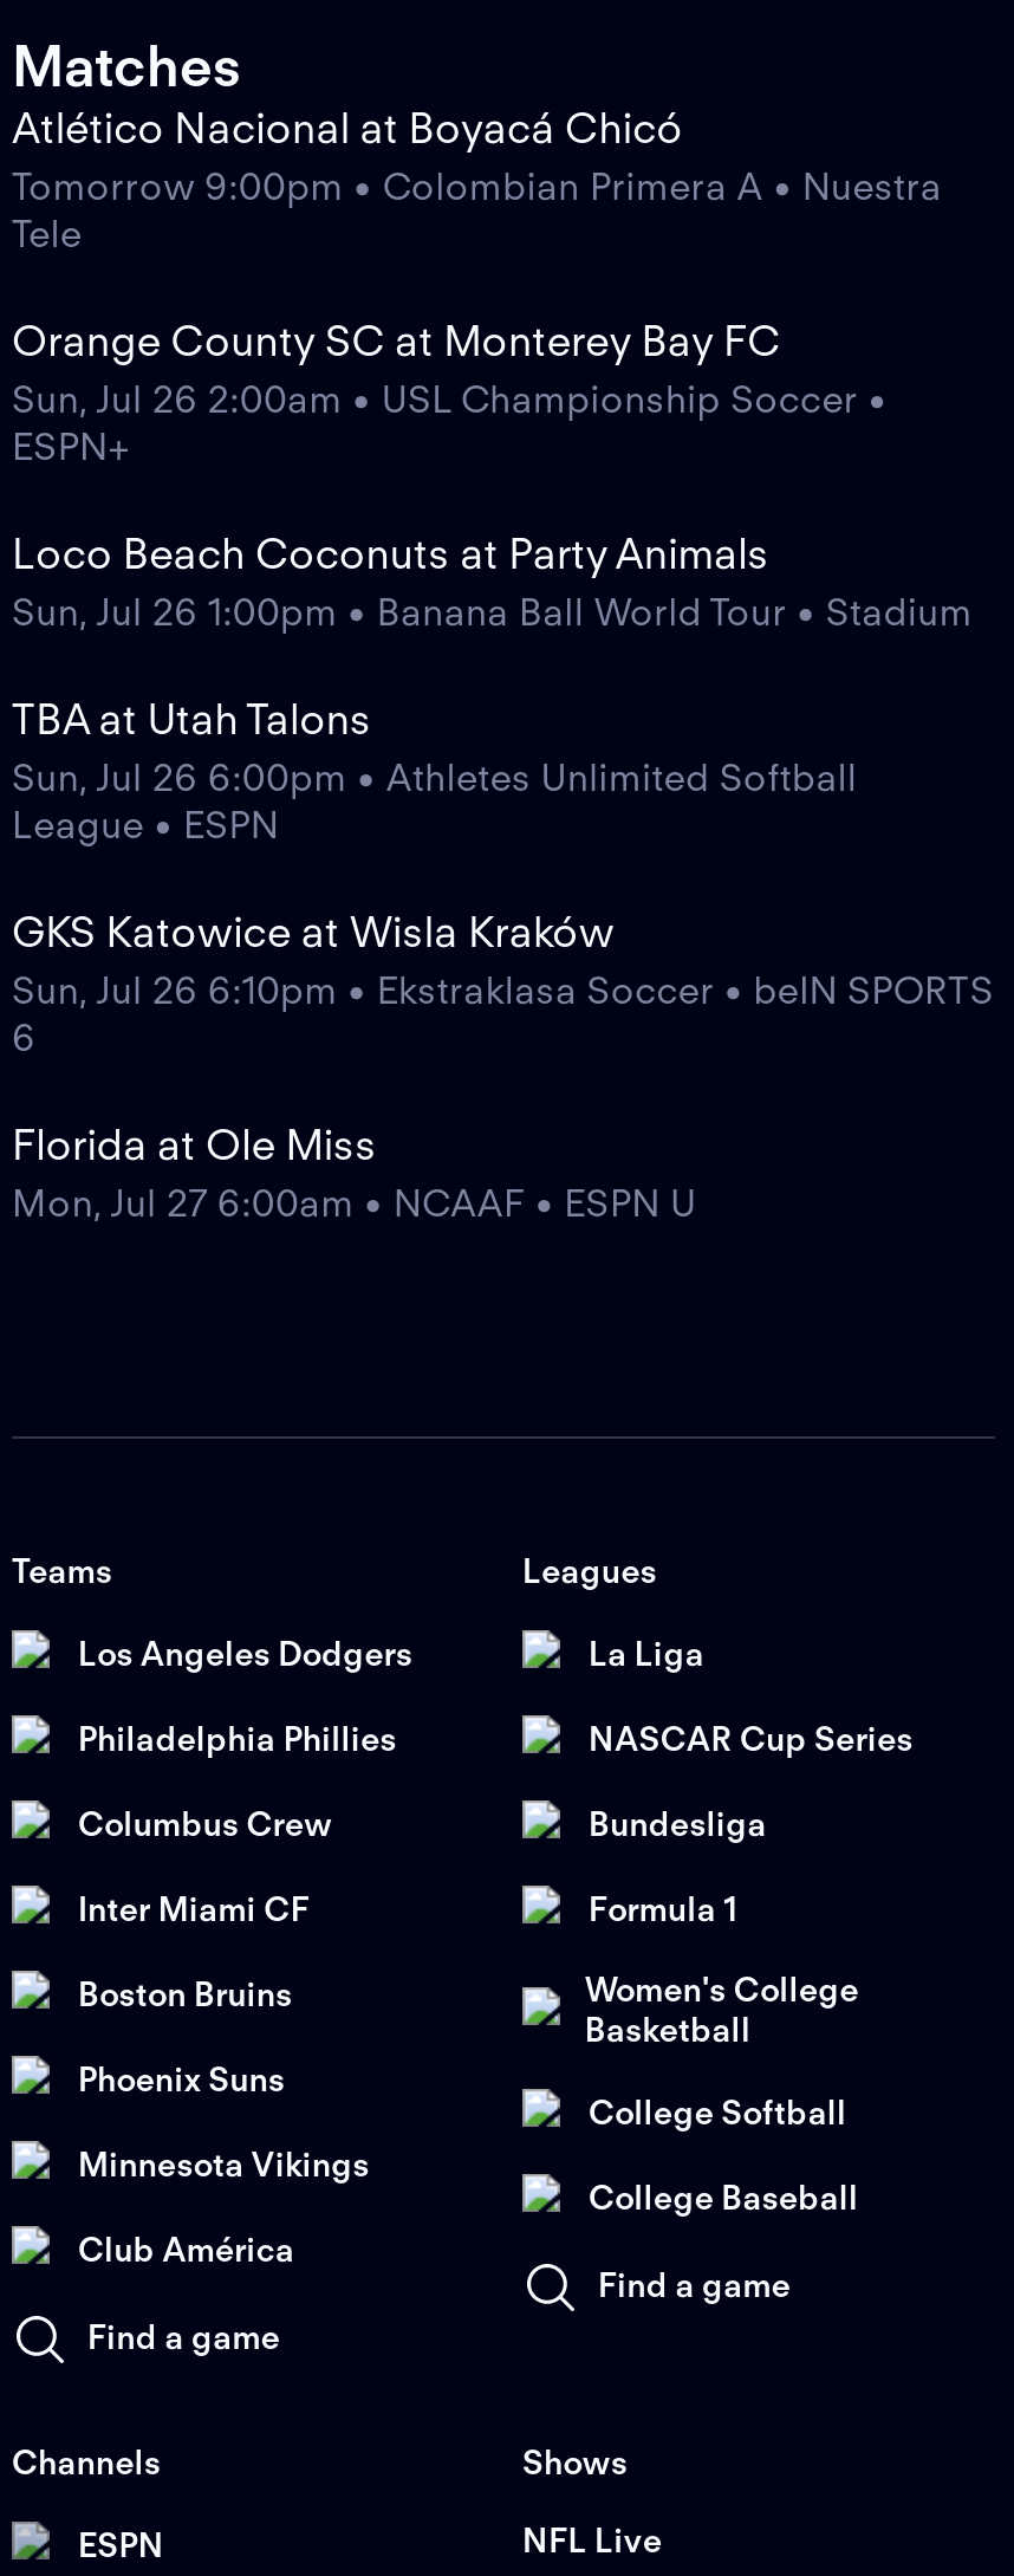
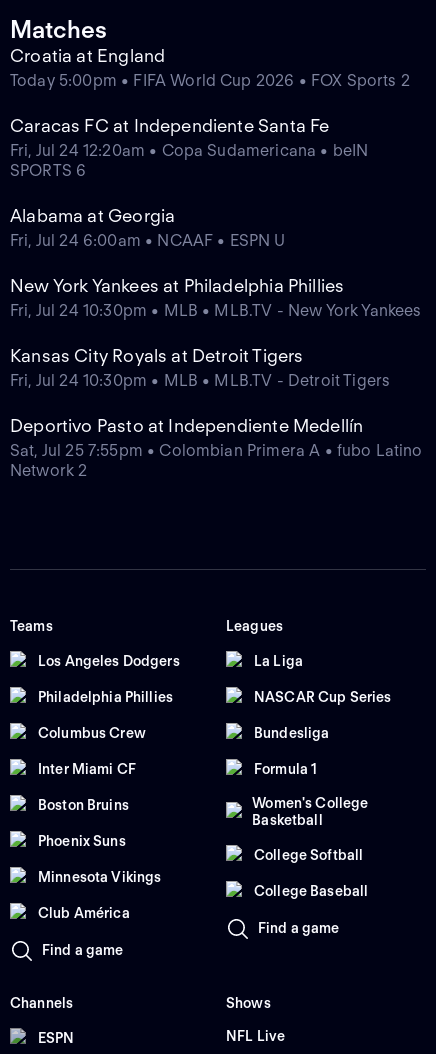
- Atlético Nacional at Boyacá Chicó
- Tomorrow 9:00pm • Colombian Primera A • Nuestra
- Tele
+ Croatia at England
+ Today 5:00pm • FIFA World Cup 2026 • FOX Sports 2

- Orange County SC at Monterey Bay FC
- Sun, Jul 26 2:00am • USL Championship Soccer •
- ESPN+
+ Caracas FC at Independiente Santa Fe
+ Fri, Jul 24 12:20am • Copa Sudamericana • beIN
+ SPORTS 6

- Loco Beach Coconuts at Party Animals
- Sun, Jul 26 1:00pm • Banana Ball World Tour • Stadium
+ Alabama at Georgia
+ Fri, Jul 24 6:00am • NCAAF • ESPN U

- TBA at Utah Talons
- Sun, Jul 26 6:00pm • Athletes Unlimited Softball
- League • ESPN
+ New York Yankees at Philadelphia Phillies
+ Fri, Jul 24 10:30pm • MLB • MLB.TV - New York Yankees

- GKS Katowice at Wisla Kraków
- Sun, Jul 26 6:10pm • Ekstraklasa Soccer • beIN SPORTS
- 6
+ Kansas City Royals at Detroit Tigers
+ Fri, Jul 24 10:30pm • MLB • MLB.TV - Detroit Tigers

- Florida at Ole Miss
- Mon, Jul 27 6:00am • NCAAF • ESPN U
+ Deportivo Pasto at Independiente Medellín
+ Sat, Jul 25 7:55pm • Colombian Primera A • fubo Latino
+ Network 2
